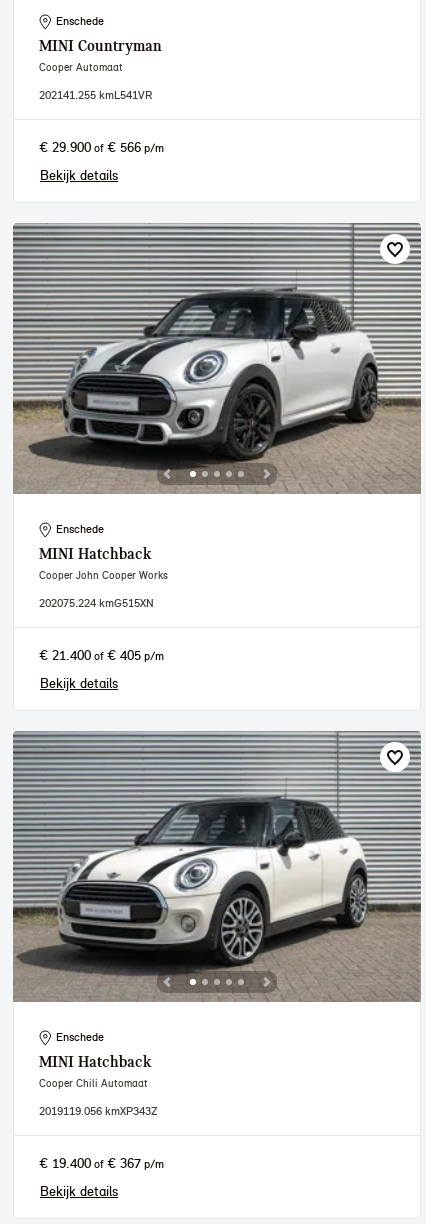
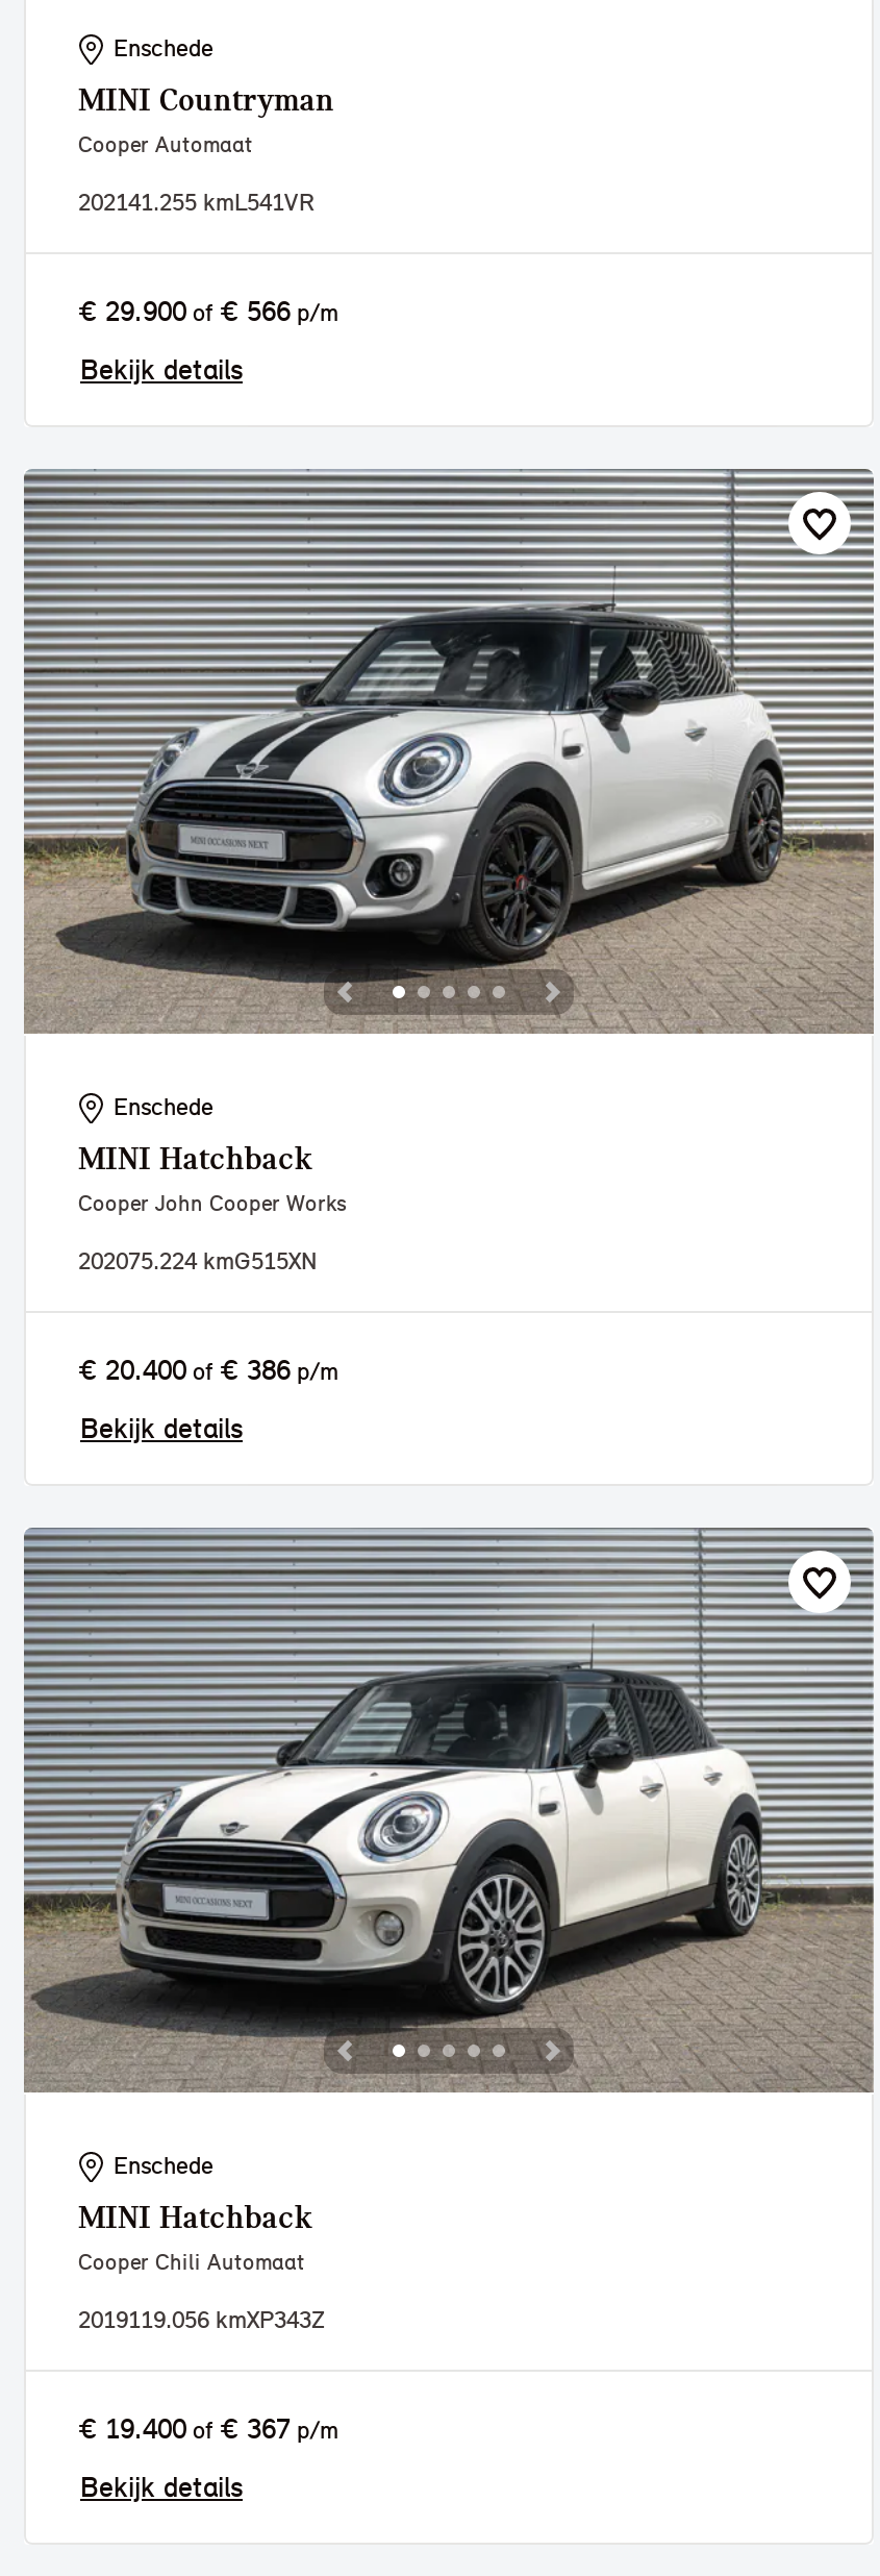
- € 21.400 of € 405 p/m
+ € 20.400 of € 386 p/m
